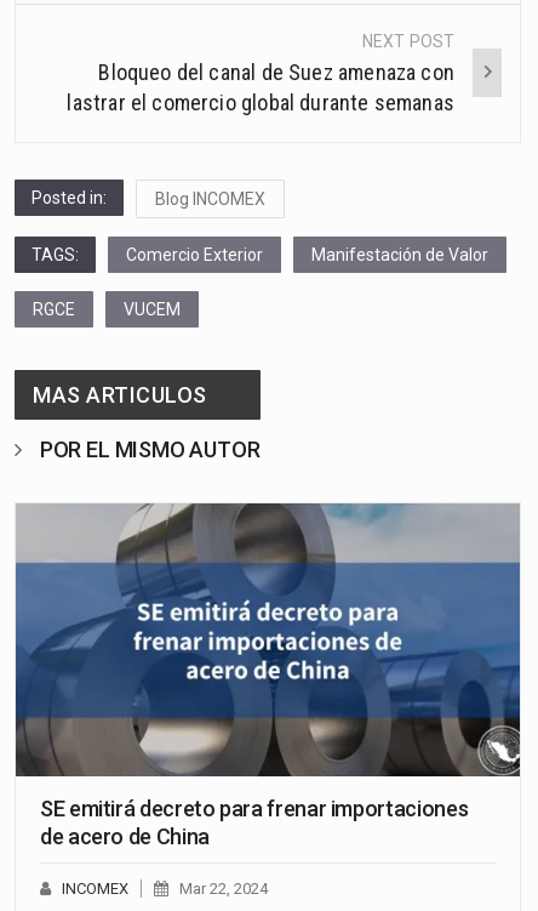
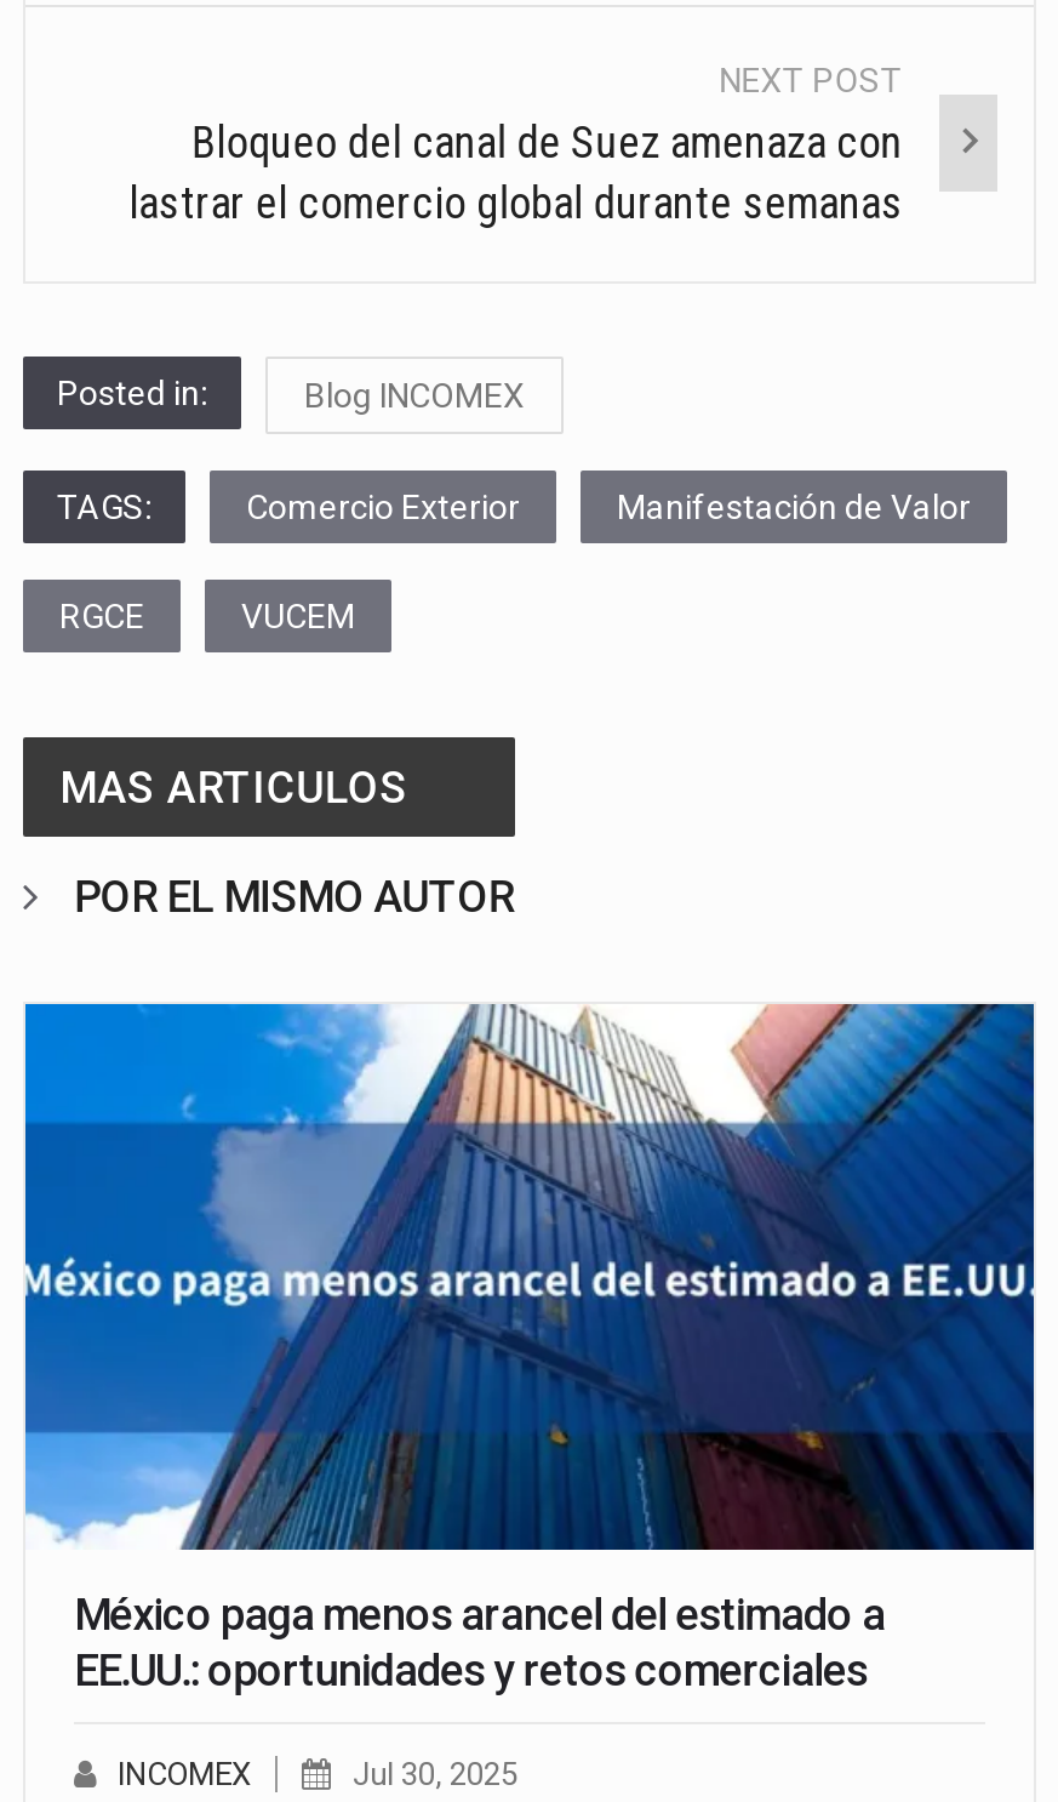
- [image]
- SE emitirá decreto para frenar importaciones
- de acero de China
+ [image]
+ México paga menos arancel del estimado a
+ EE.UU.: oportunidades y retos comerciales

- Mar 22, 2024
+ Jul 30, 2025
